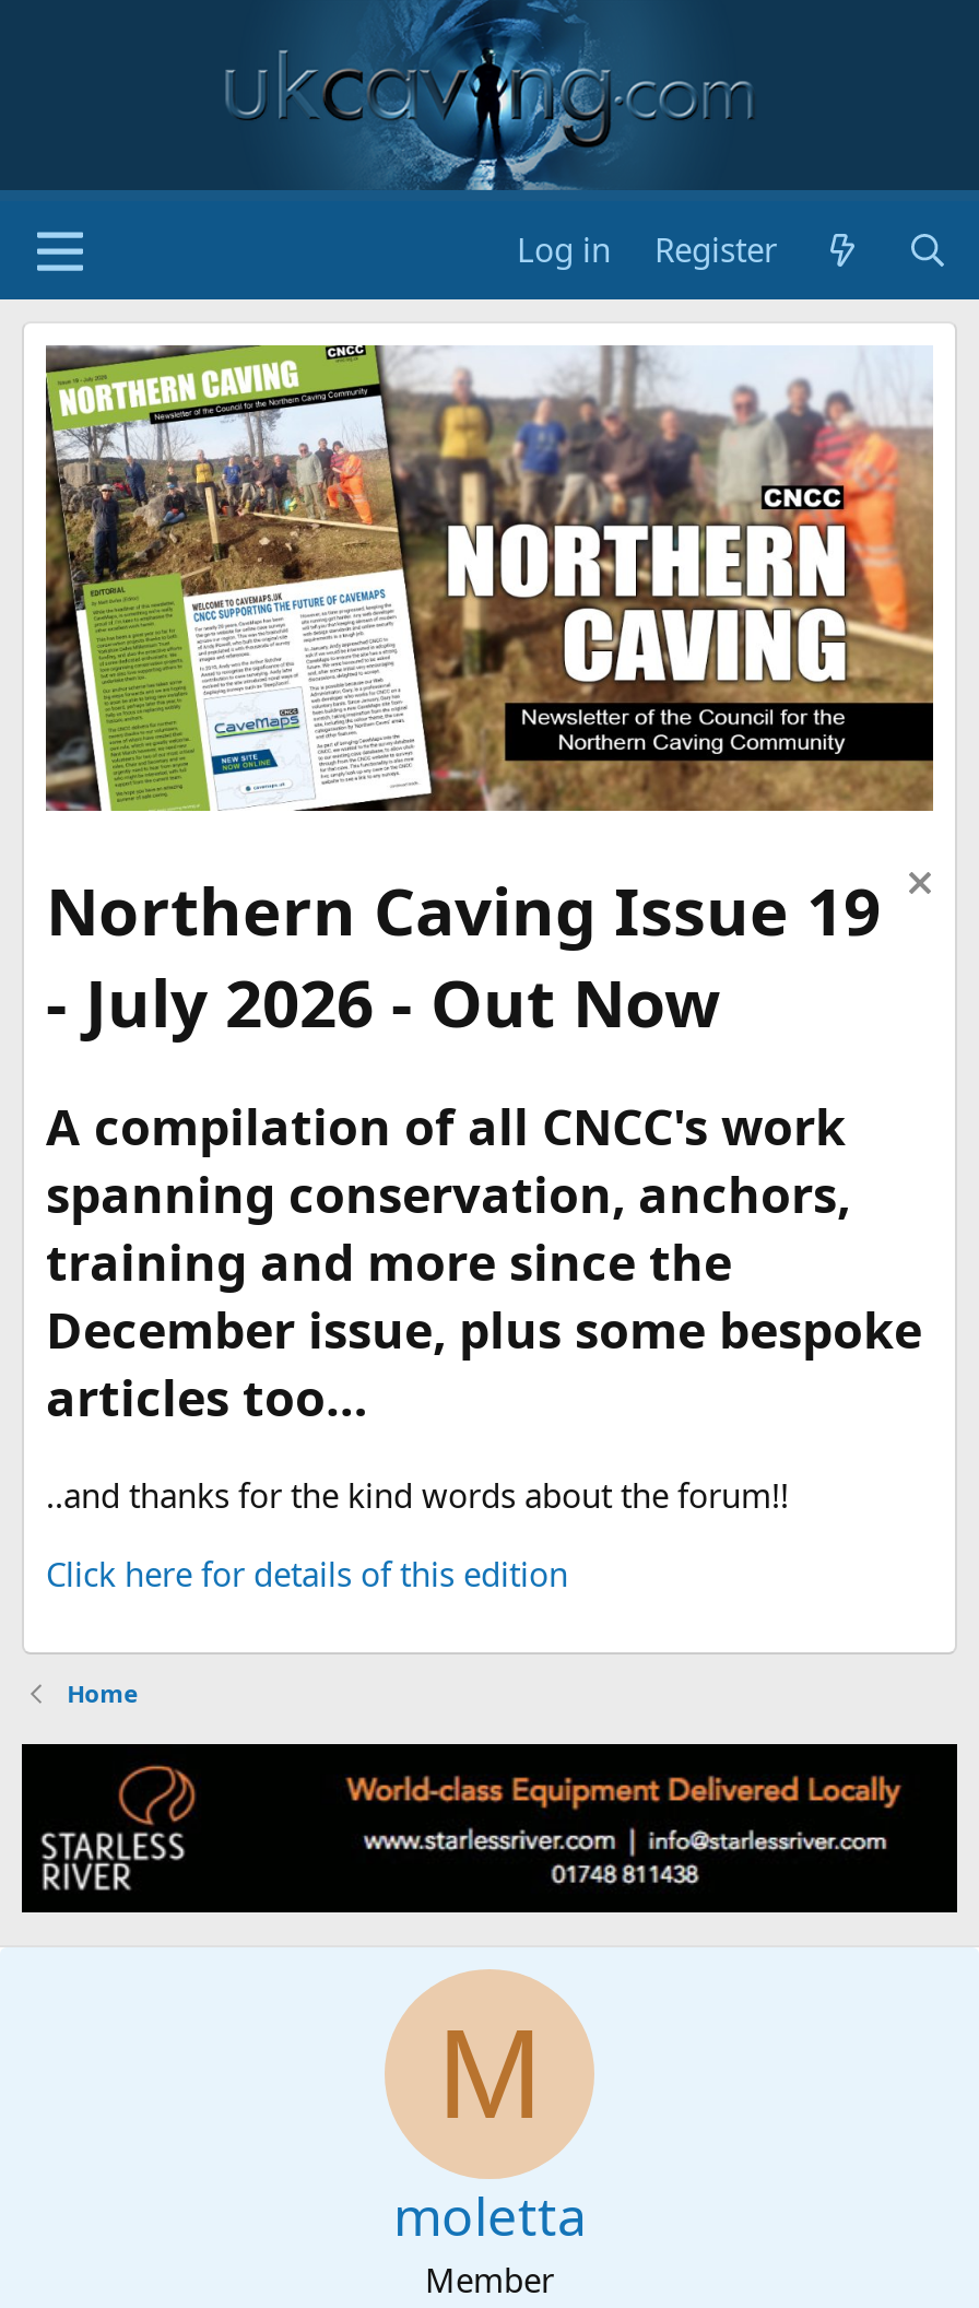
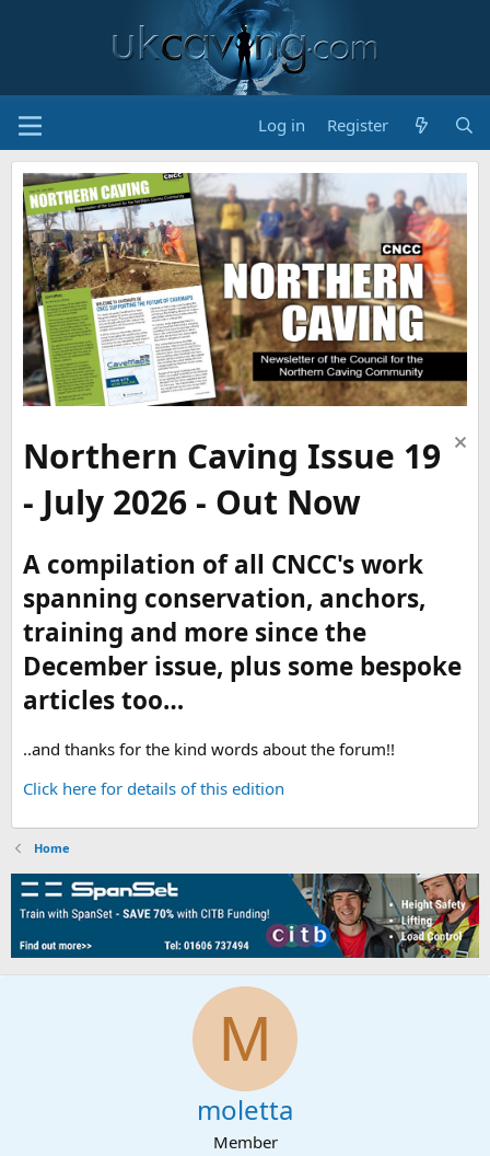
- [image]
+ [image]
